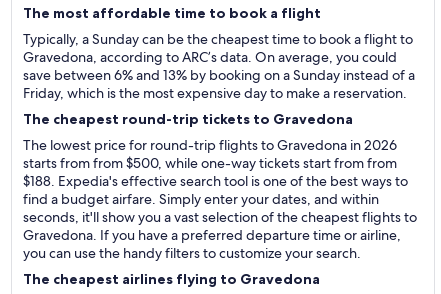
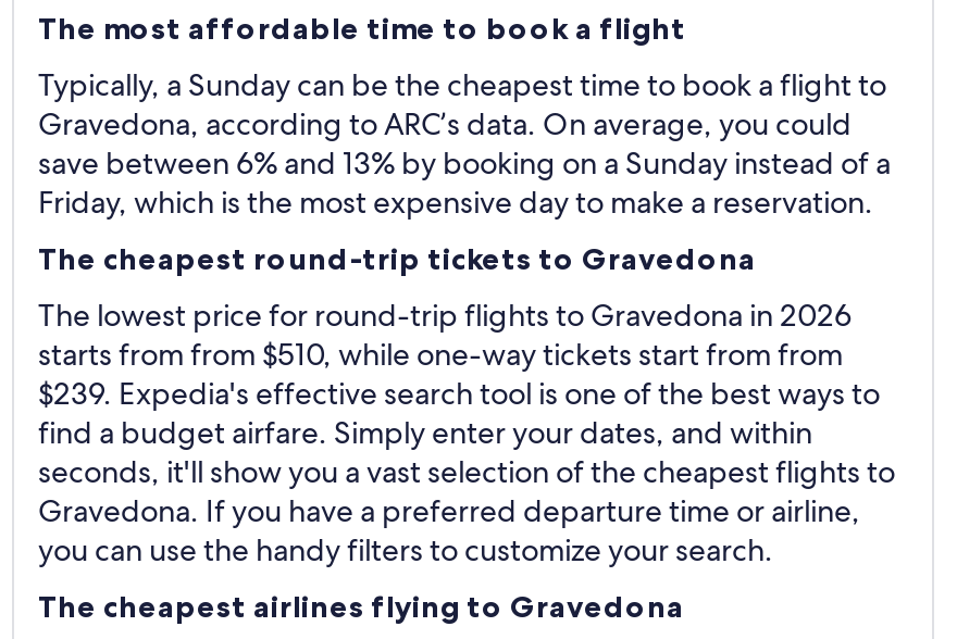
- starts from from $500, while one-way tickets start from from
+ starts from from $510, while one-way tickets start from from

- $188. Expedia's effective search tool is one of the best ways to
+ $239. Expedia's effective search tool is one of the best ways to
